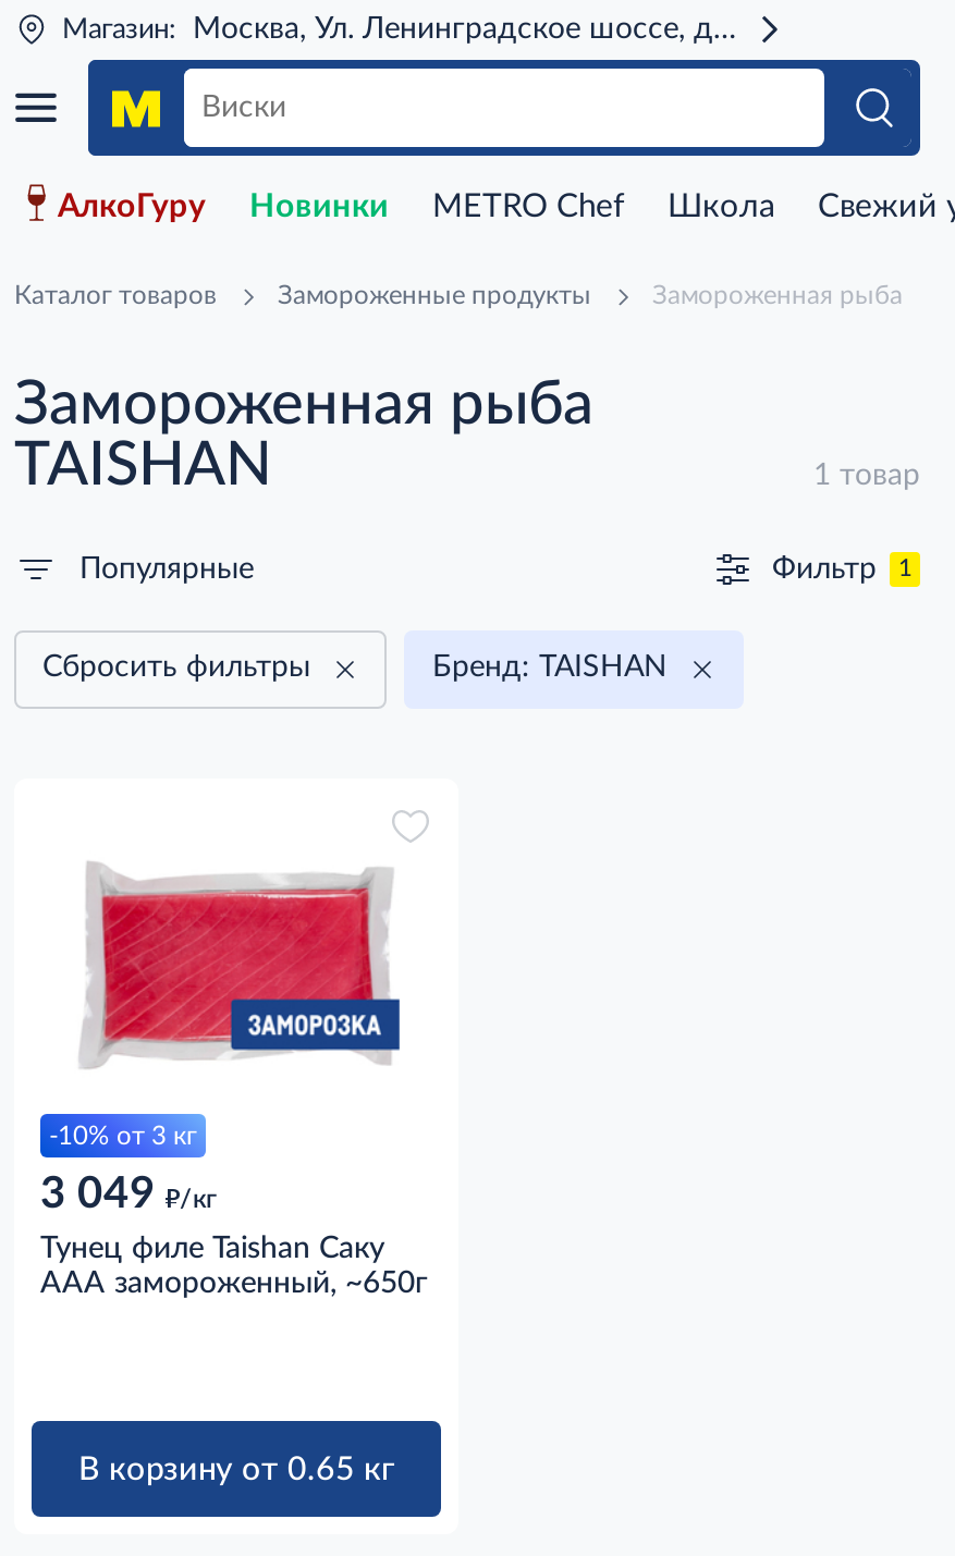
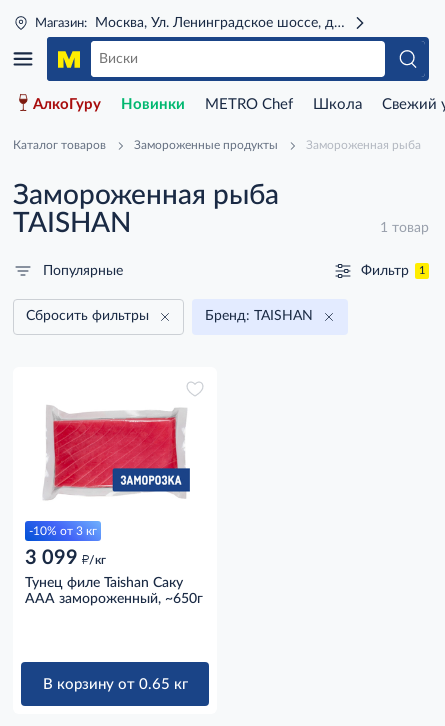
- 3 049 д/кг
+ 3 099 д/кг
